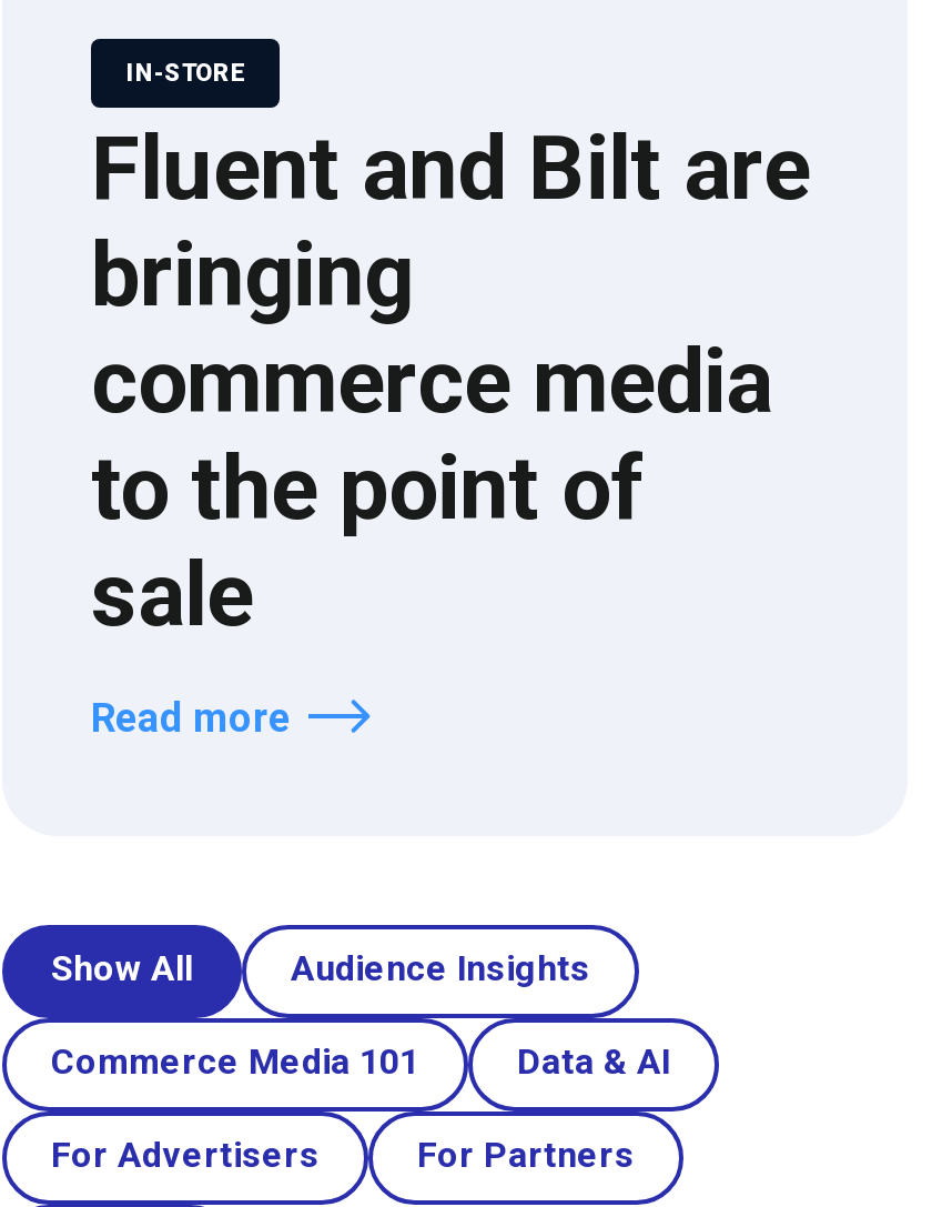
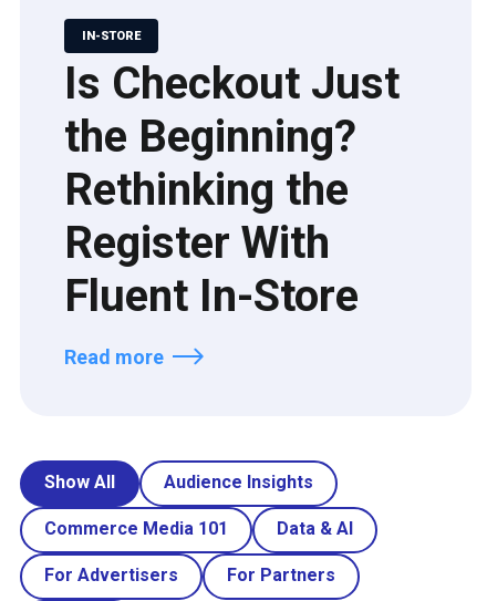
- Fluent and Bilt are
- bringing
- commerce media
- to the point of
- sale
+ Is Checkout Just
+ the Beginning?
+ Rethinking the
+ Register With
+ Fluent In-Store
